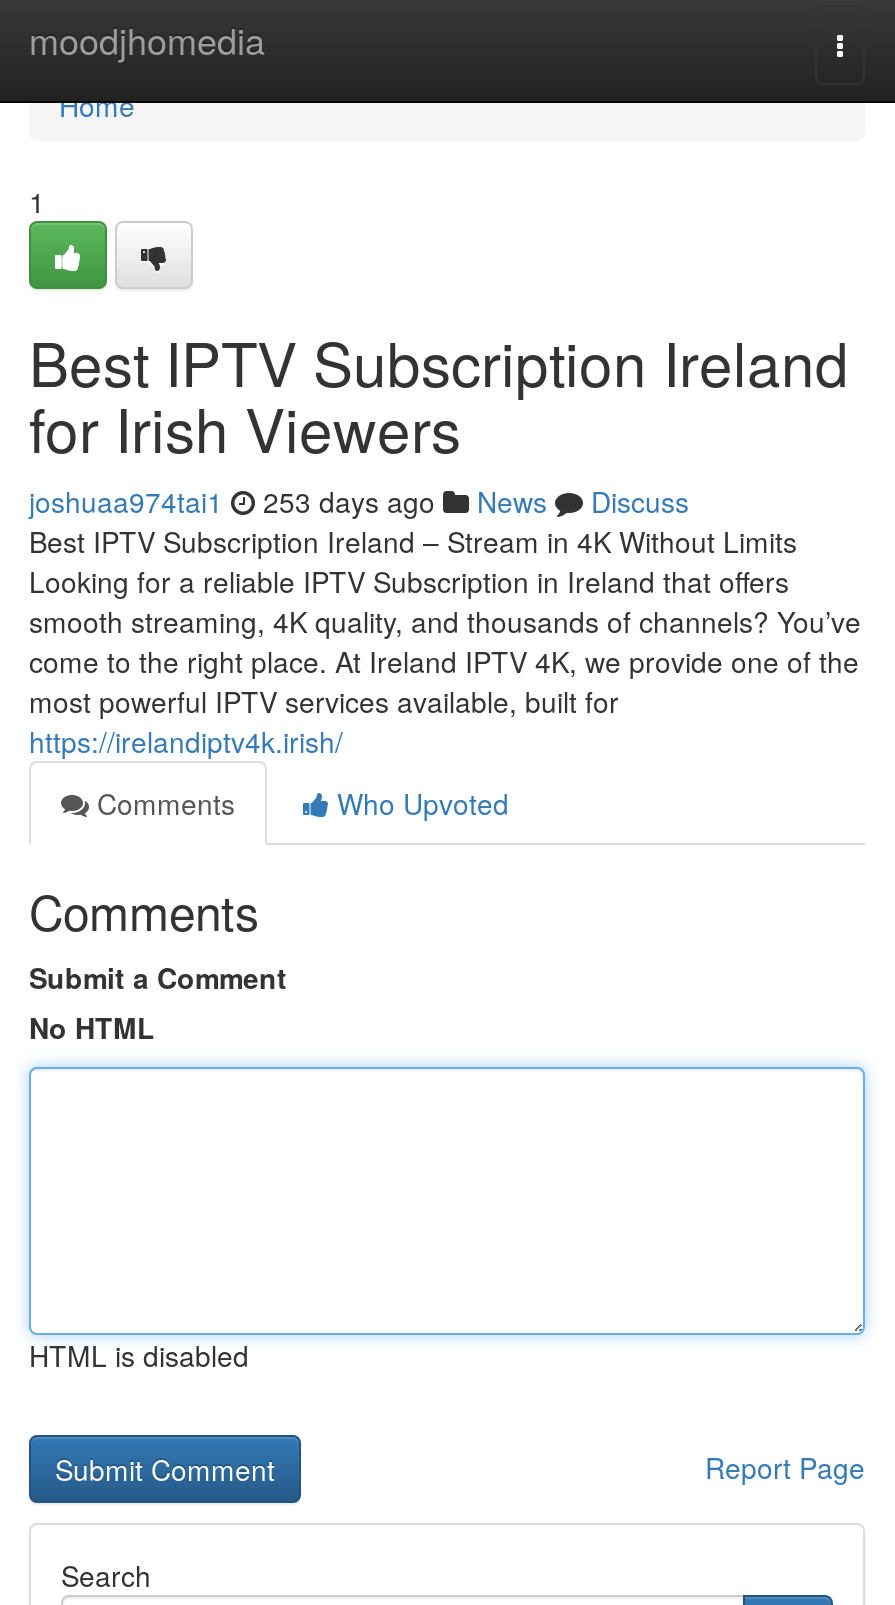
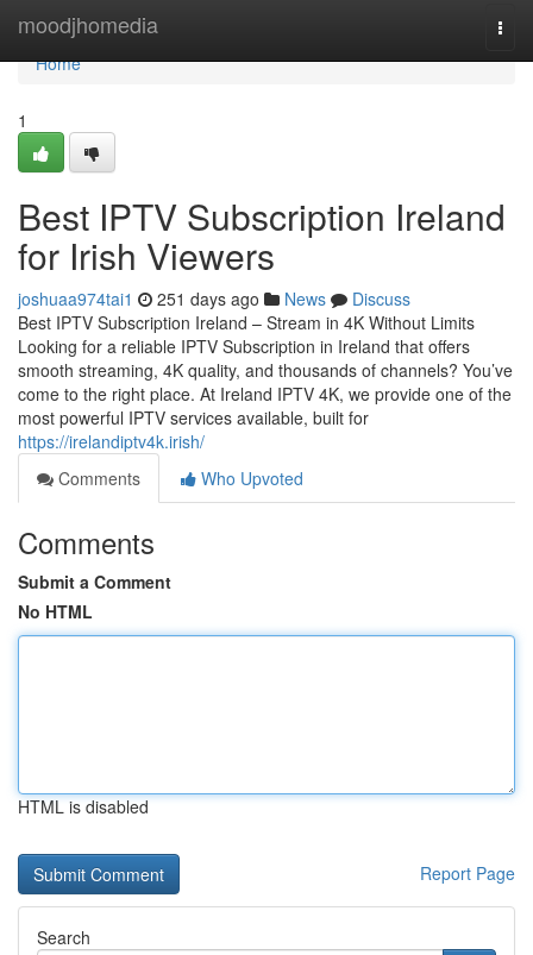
- joshuaa974tai1 253 days ago News Discuss
+ joshuaa974tai1 251 days ago News Discuss
